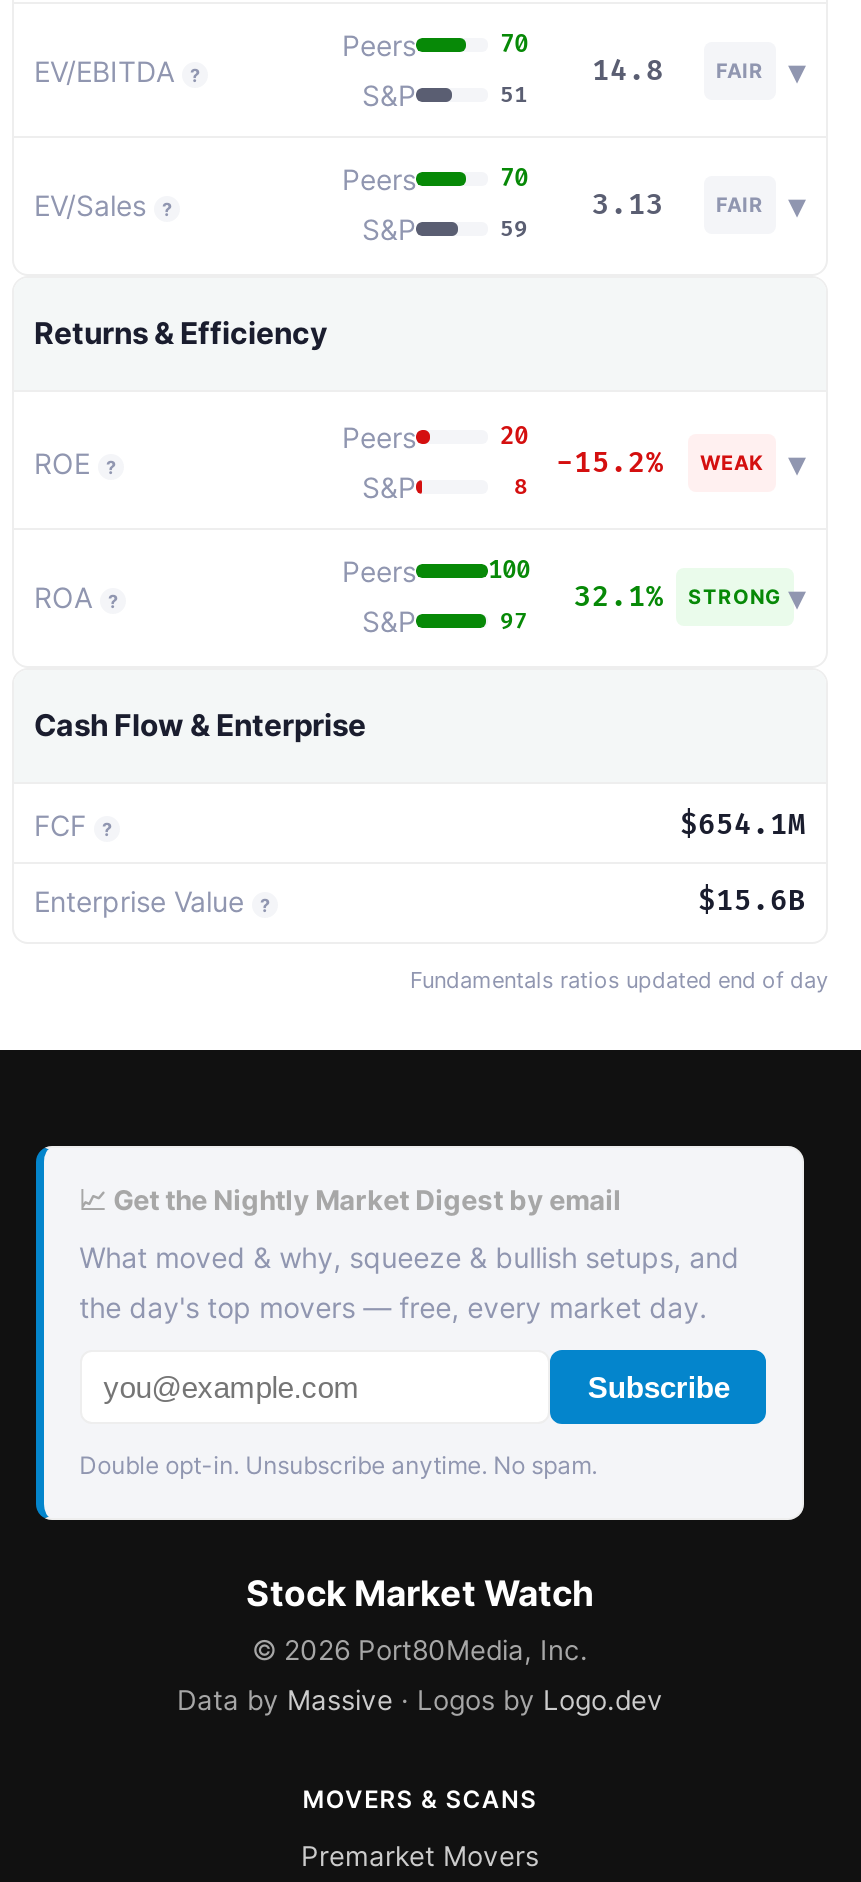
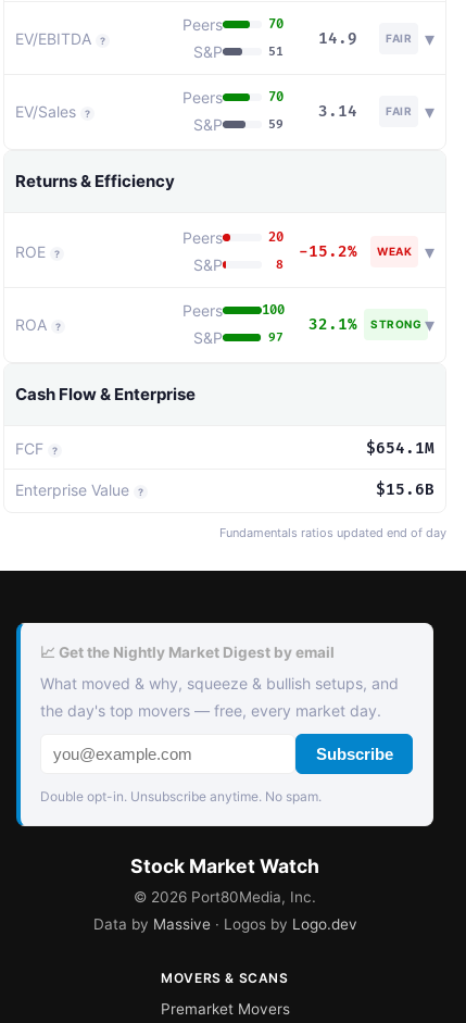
- 14.8
+ 14.9

- 3.13
+ 3.14
